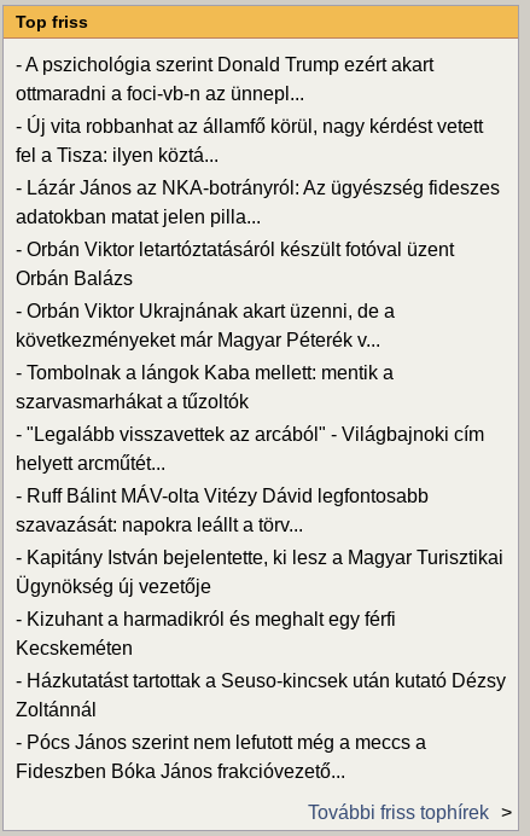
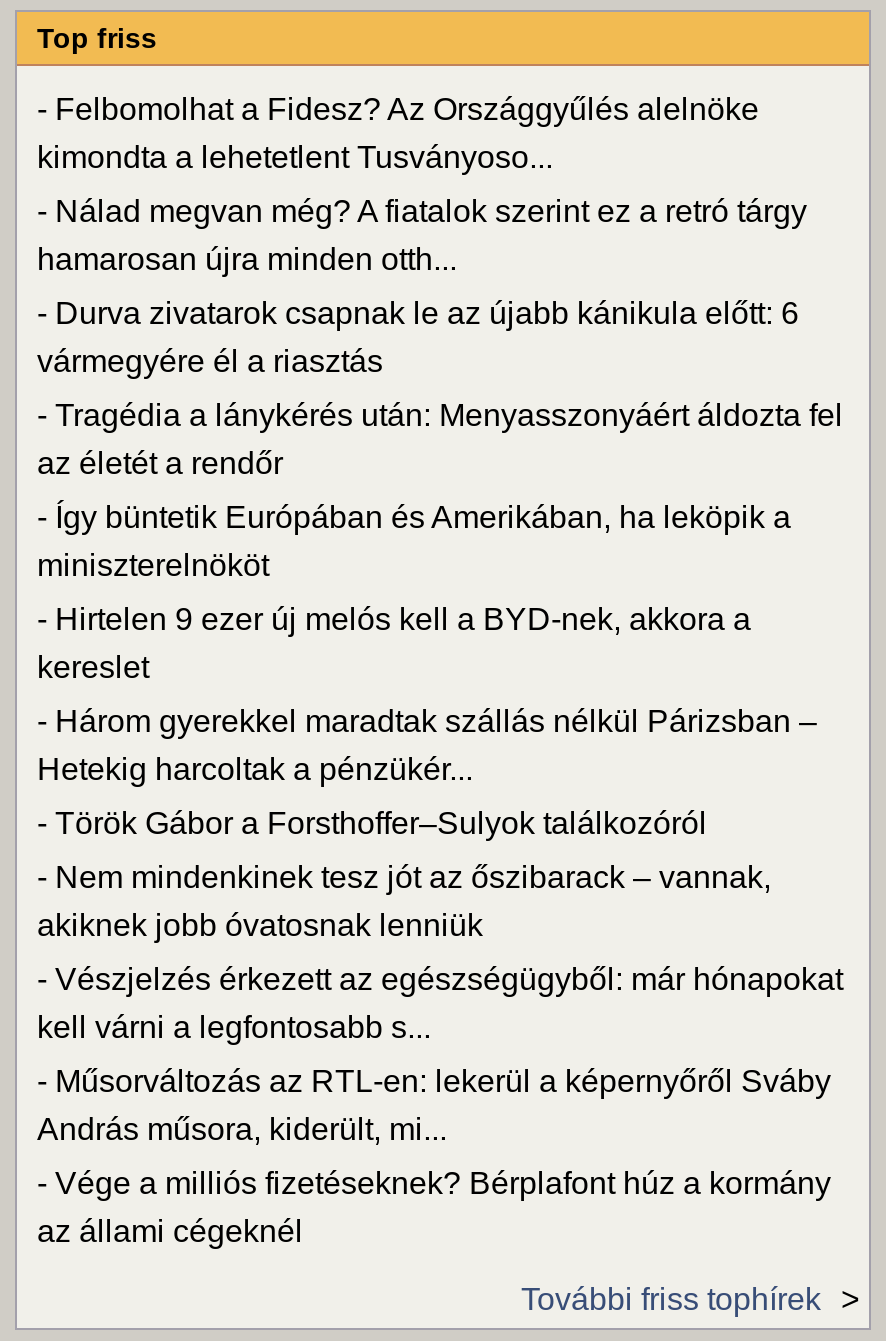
- - A pszichológia szerint Donald Trump ezért akart
- ottmaradni a foci-vb-n az ünnepl...
+ - Felbomolhat a Fidesz? Az Országgyűlés alelnöke
+ kimondta a lehetetlent Tusványoso...

- - Új vita robbanhat az államfő körül, nagy kérdést vetett
- fel a Tisza: ilyen köztá...
+ - Nálad megvan még? A fiatalok szerint ez a retró tárgy
+ hamarosan újra minden otth...

- - Lázár János az NKA-botrányról: Az ügyészség fideszes
- adatokban matat jelen pilla...
+ - Durva zivatarok csapnak le az újabb kánikula előtt: 6
+ vármegyére él a riasztás

- - Orbán Viktor letartóztatásáról készült fotóval üzent
- Orbán Balázs
+ - Tragédia a lánykérés után: Menyasszonyáért áldozta fel
+ az életét a rendőr

- - Orbán Viktor Ukrajnának akart üzenni, de a
- következményeket már Magyar Péterék v...
+ - Így büntetik Európában és Amerikában, ha leköpik a
+ miniszterelnököt

- - Tombolnak a lángok Kaba mellett: mentik a
- szarvasmarhákat a tűzoltók
+ - Hirtelen 9 ezer új melós kell a BYD-nek, akkora a
+ kereslet

- - "Legalább visszavettek az arcából" - Világbajnoki cím
- helyett arcműtét...
+ - Három gyerekkel maradtak szállás nélkül Párizsban –
+ Hetekig harcoltak a pénzükér...

- - Ruff Bálint MÁV-olta Vitézy Dávid legfontosabb
- szavazását: napokra leállt a törv...
+ - Török Gábor a Forsthoffer–Sulyok találkozóról

- - Kapitány István bejelentette, ki lesz a Magyar Turisztikai
- Ügynökség új vezetője
+ - Nem mindenkinek tesz jót az őszibarack – vannak,
+ akiknek jobb óvatosnak lenniük

- - Kizuhant a harmadikról és meghalt egy férfi
- Kecskeméten
+ - Vészjelzés érkezett az egészségügyből: már hónapokat
+ kell várni a legfontosabb s...

- - Házkutatást tartottak a Seuso-kincsek után kutató Dézsy
- Zoltánnál
+ - Műsorváltozás az RTL-en: lekerül a képernyőről Sváby
+ András műsora, kiderült, mi...

- - Pócs János szerint nem lefutott még a meccs a
- Fideszben Bóka János frakcióvezető...
+ - Vége a milliós fizetéseknek? Bérplafont húz a kormány
+ az állami cégeknél
